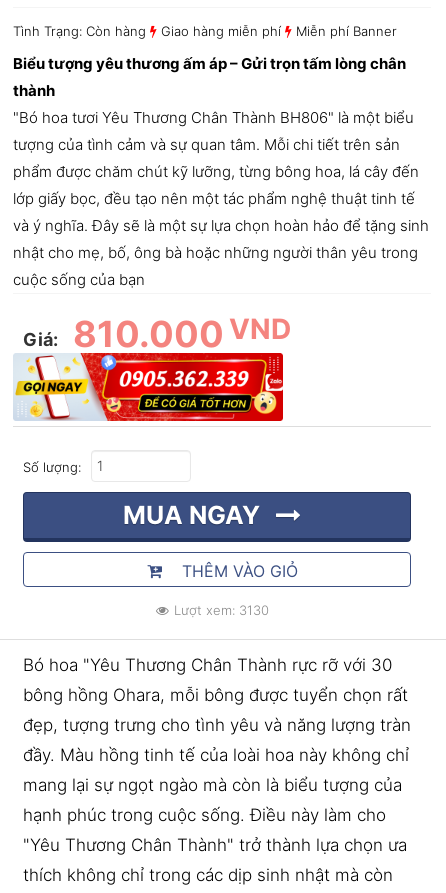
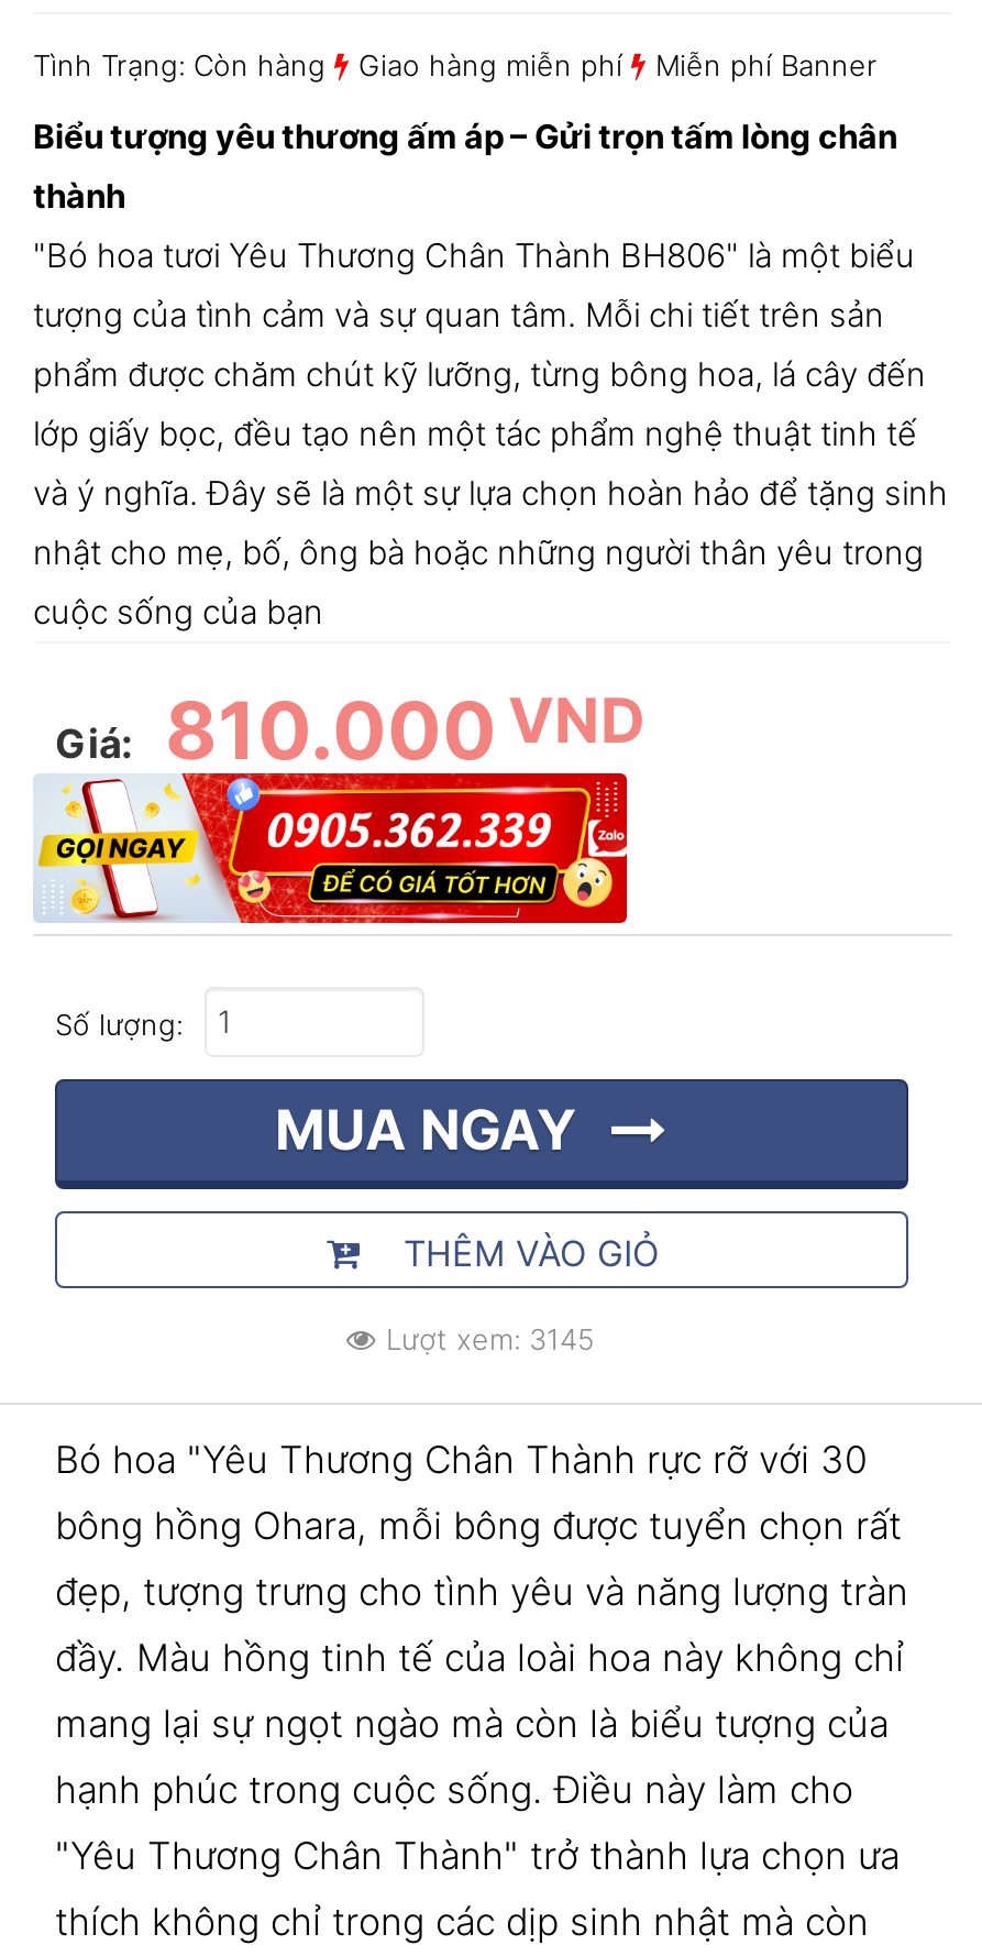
- Lượt xem: 3130
+ Lượt xem: 3145
